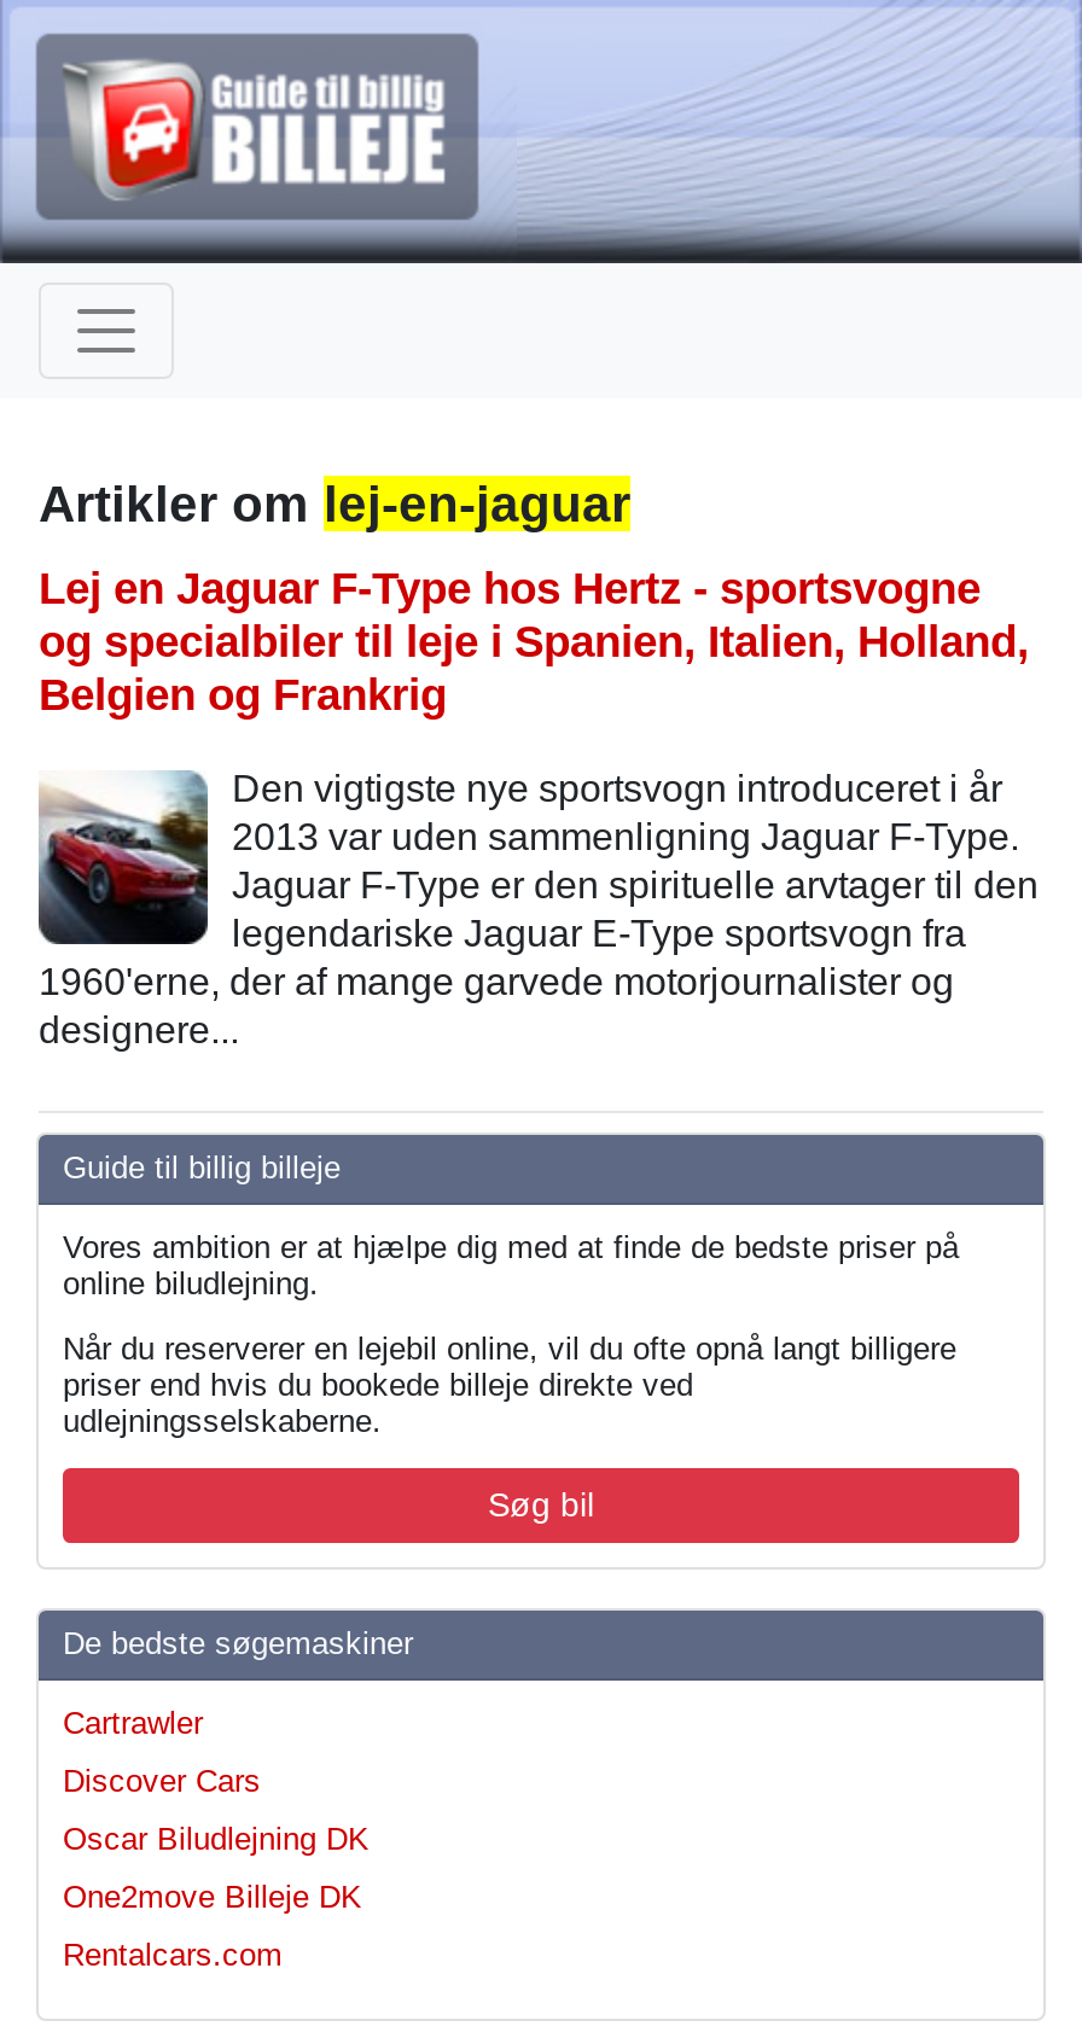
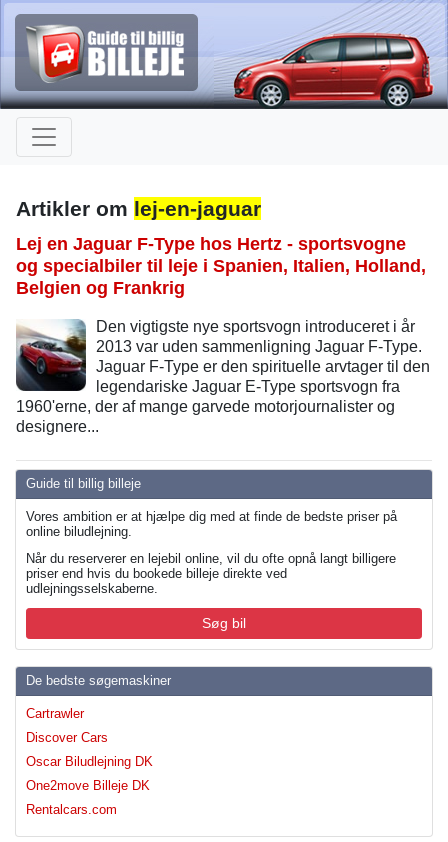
- [image]
+ [image]
